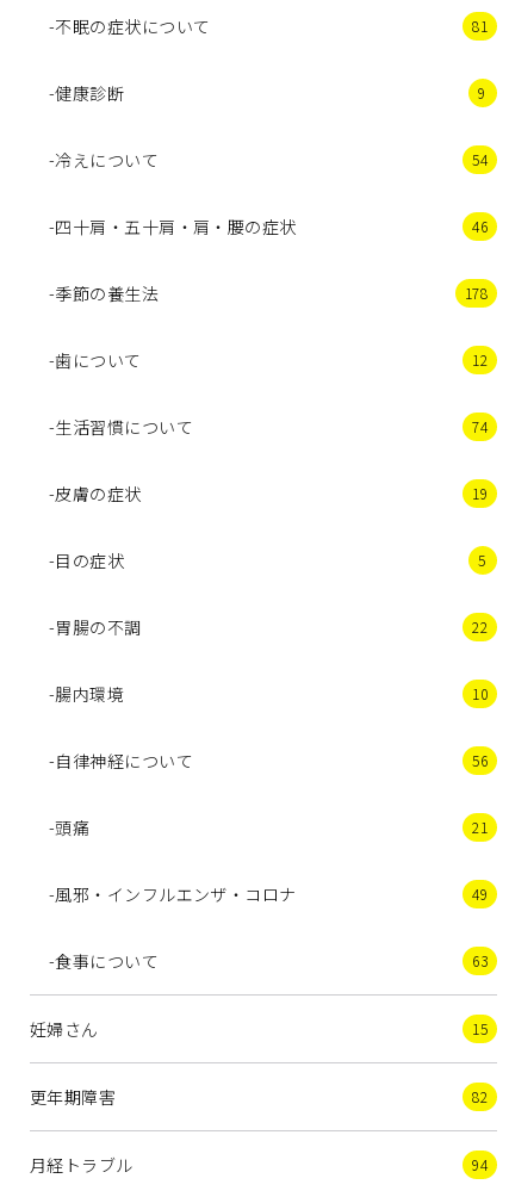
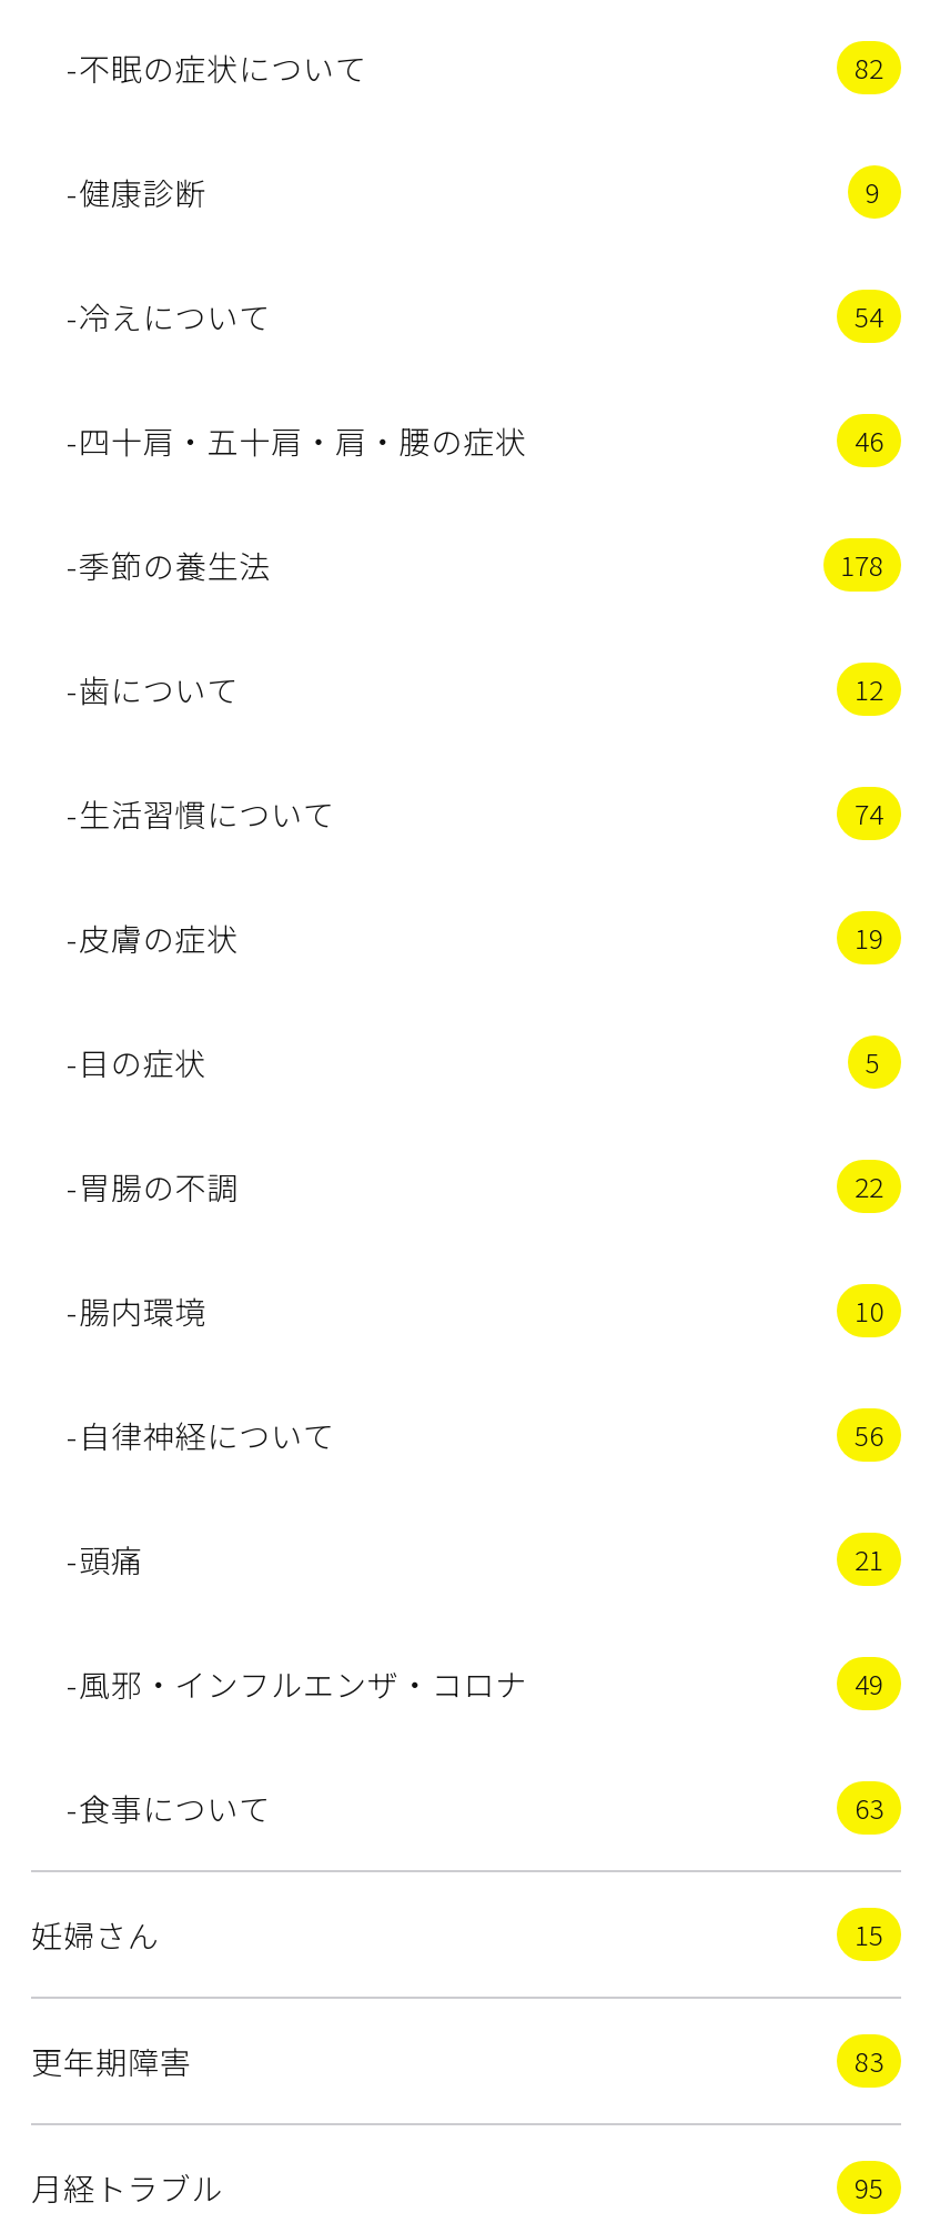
- 81
+ 82

- 82
+ 83

- 94
+ 95
